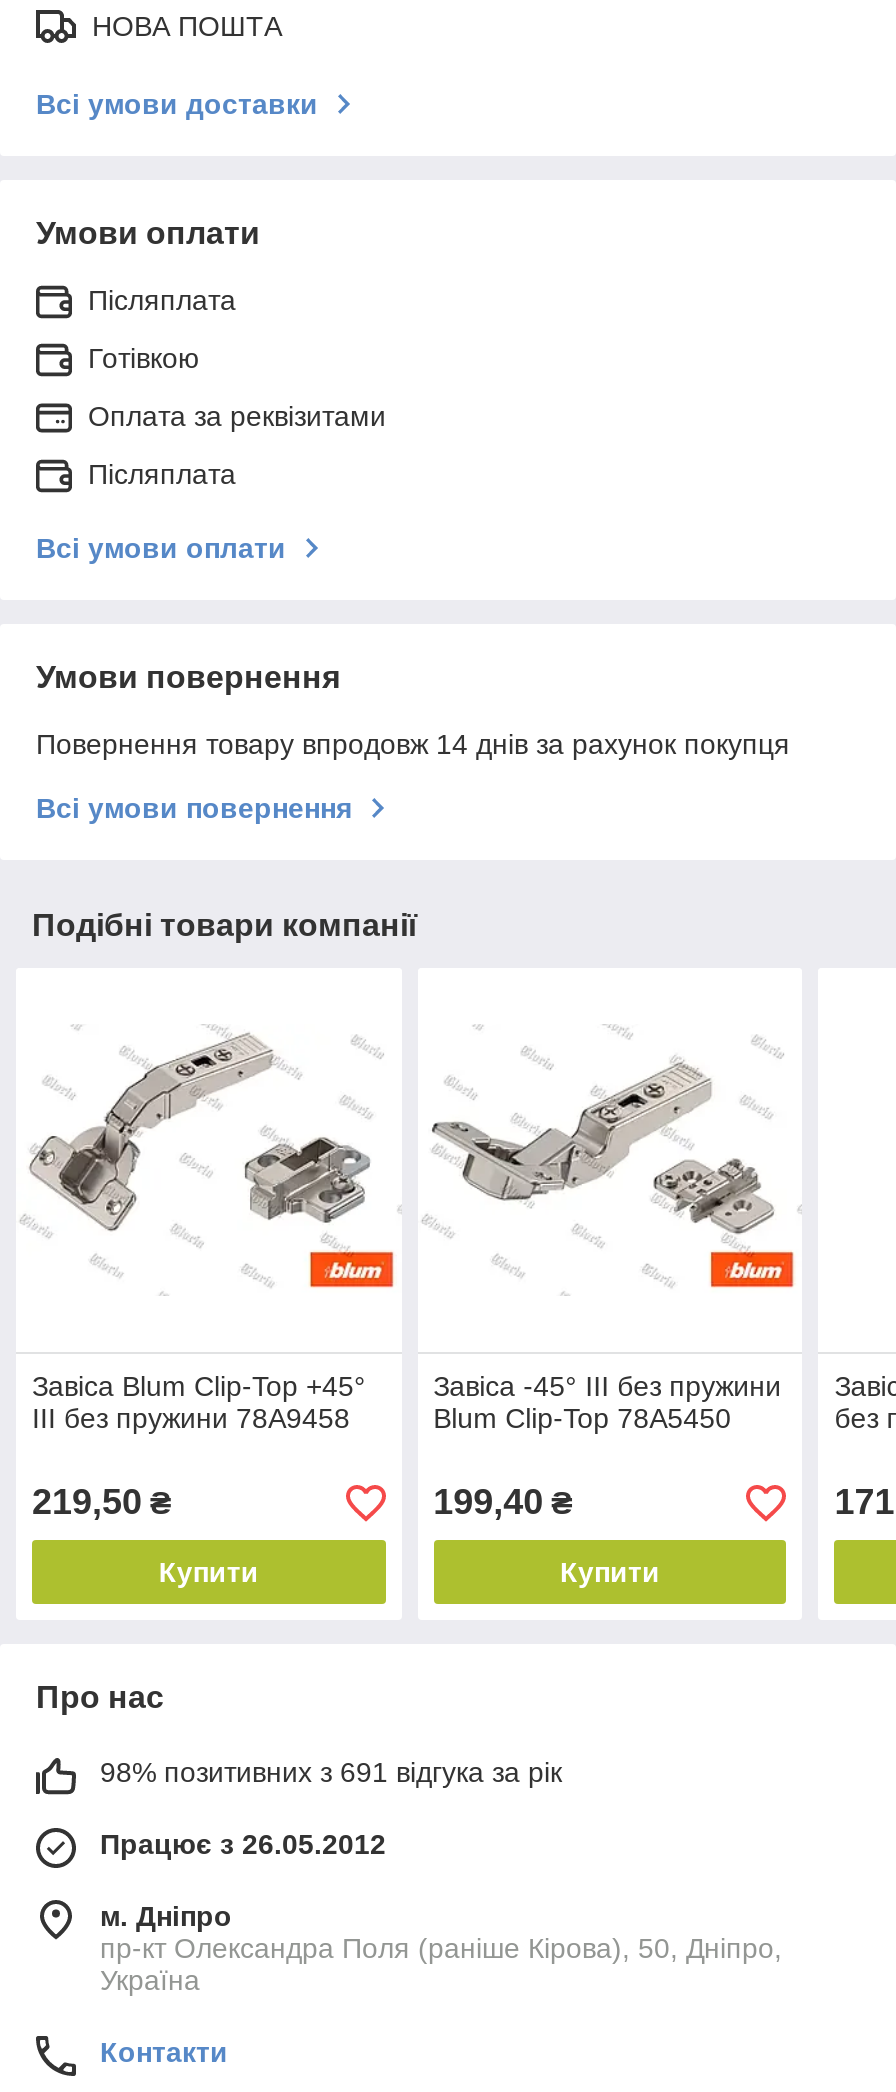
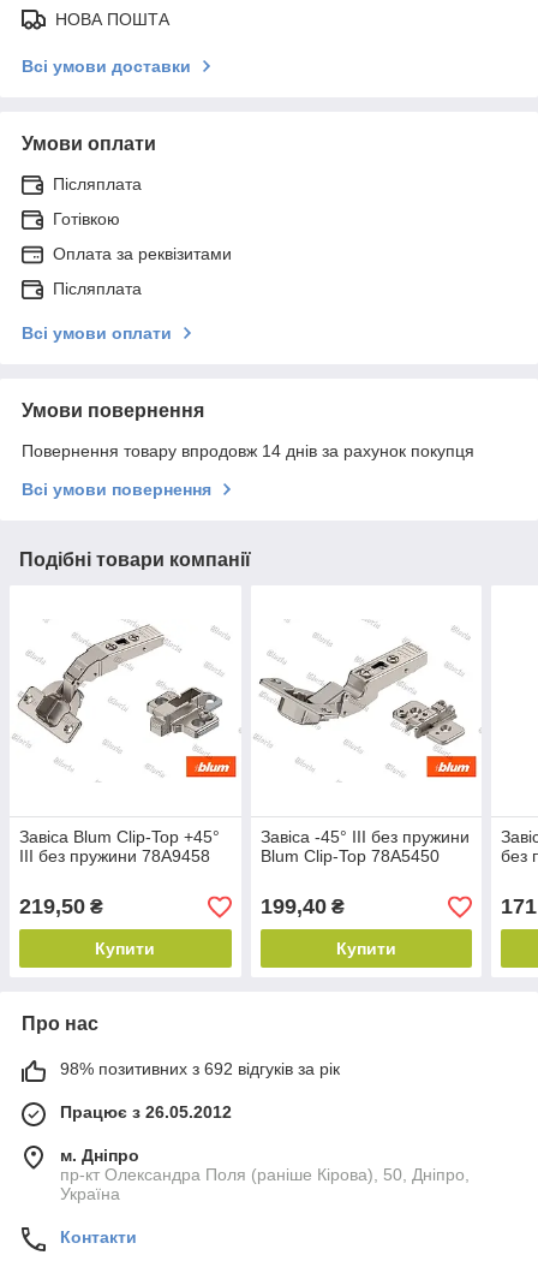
- 98% позитивних з 691 відгука за рік
+ 98% позитивних з 692 відгуків за рік
